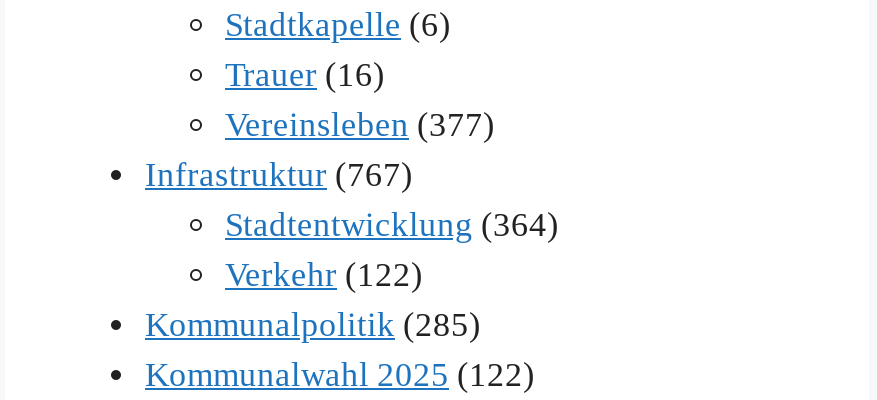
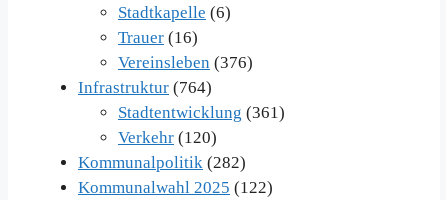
- Vereinsleben (377)
+ Vereinsleben (376)

- Infrastruktur (767)
+ Infrastruktur (764)

- Stadtentwicklung (364)
+ Stadtentwicklung (361)

- Verkehr (122)
+ Verkehr (120)

- Kommunalpolitik (285)
+ Kommunalpolitik (282)
